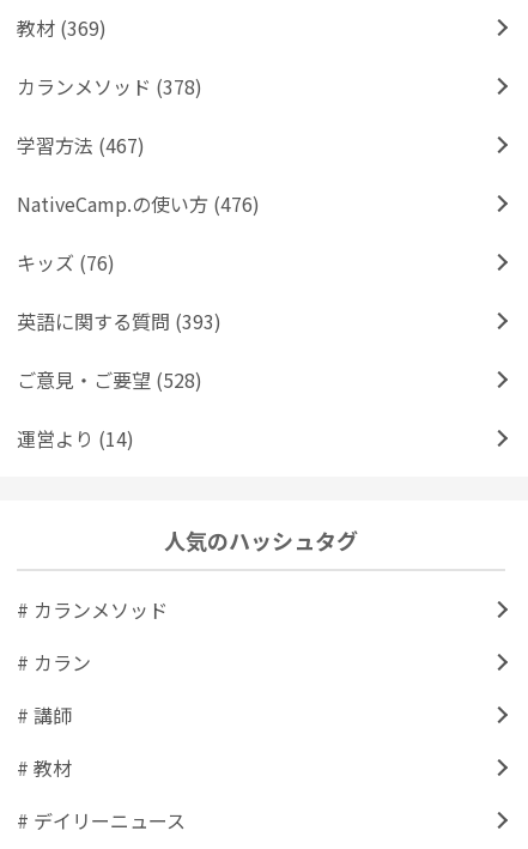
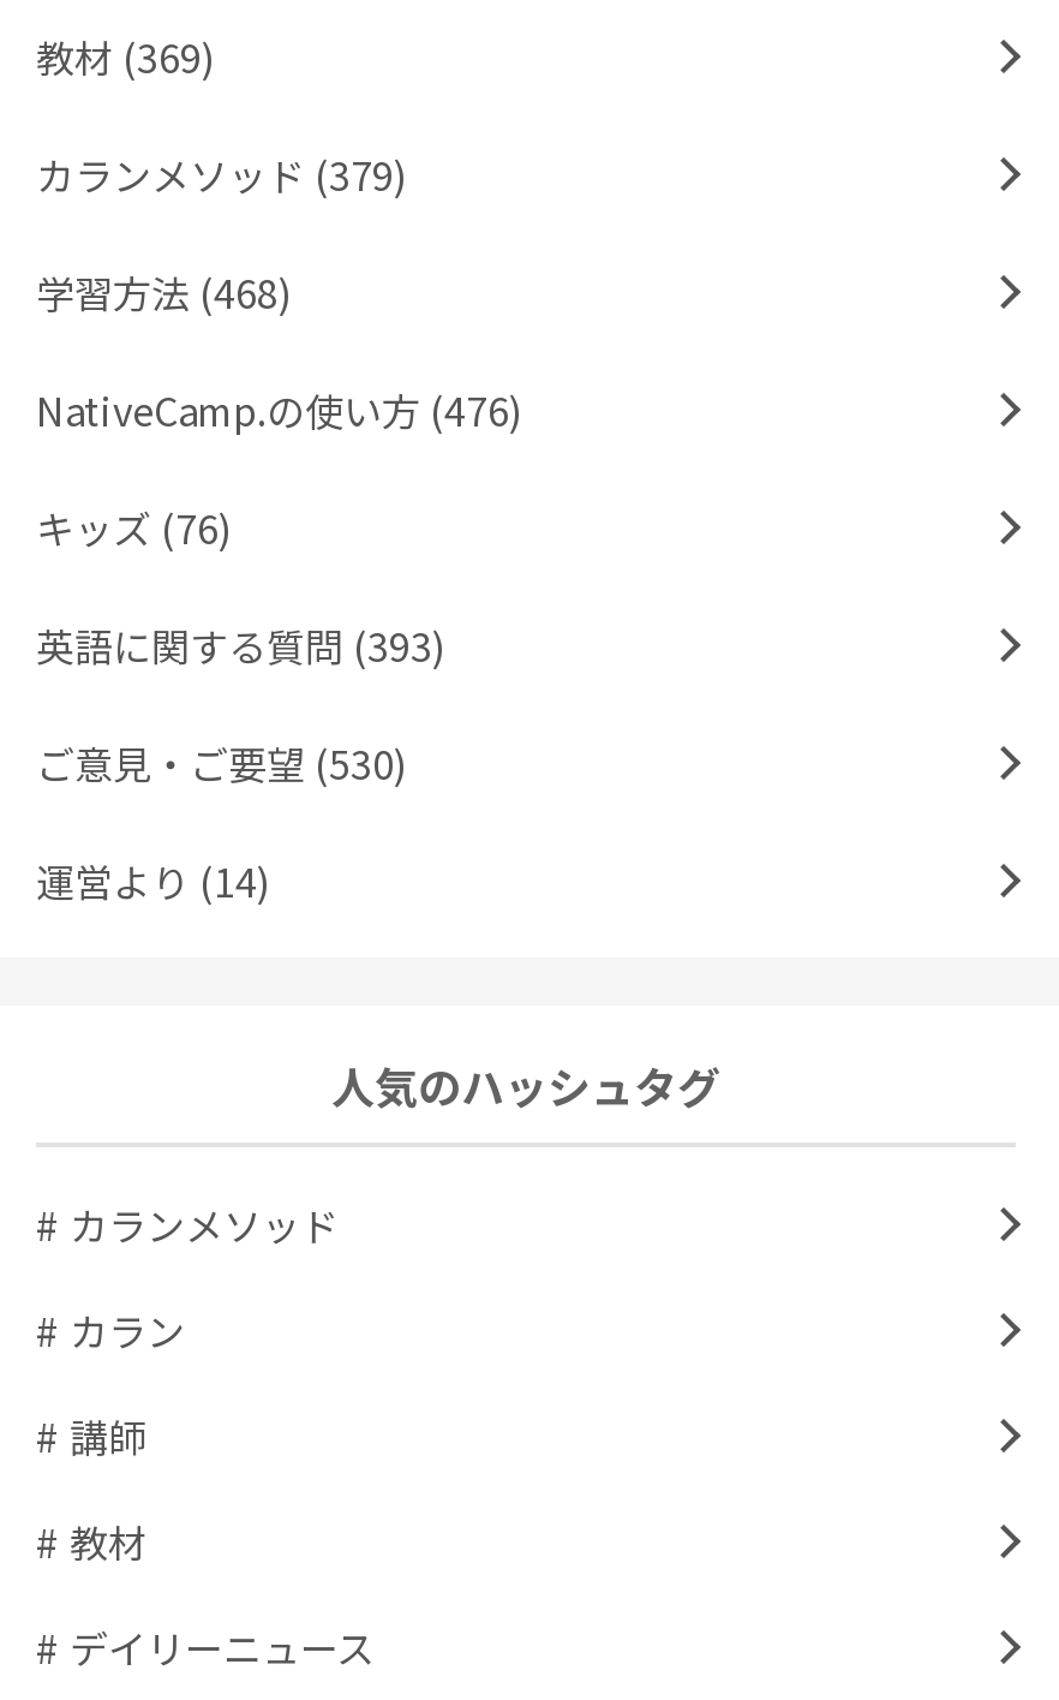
- カランメソッド (378)
+ カランメソッド (379)

- 学習方法 (467)
+ 学習方法 (468)

- ご意見・ご要望 (528)
+ ご意見・ご要望 (530)
